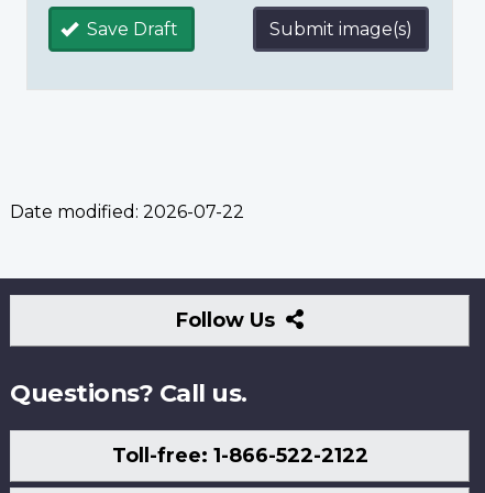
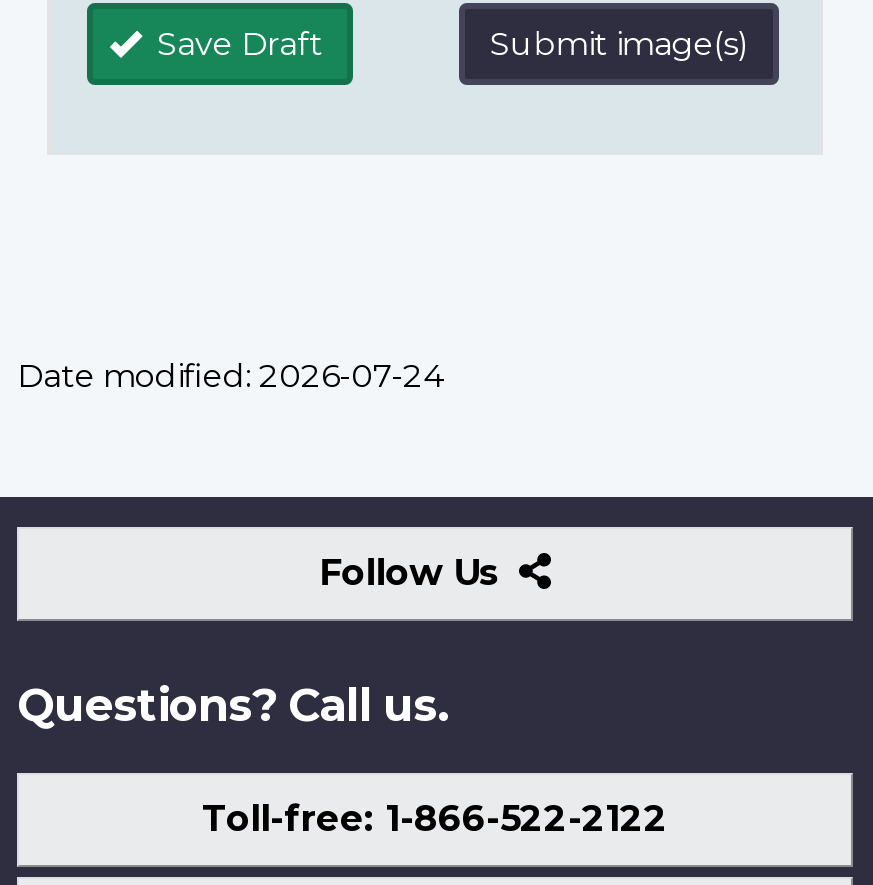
- Date modified: 2026-07-22
+ Date modified: 2026-07-24
